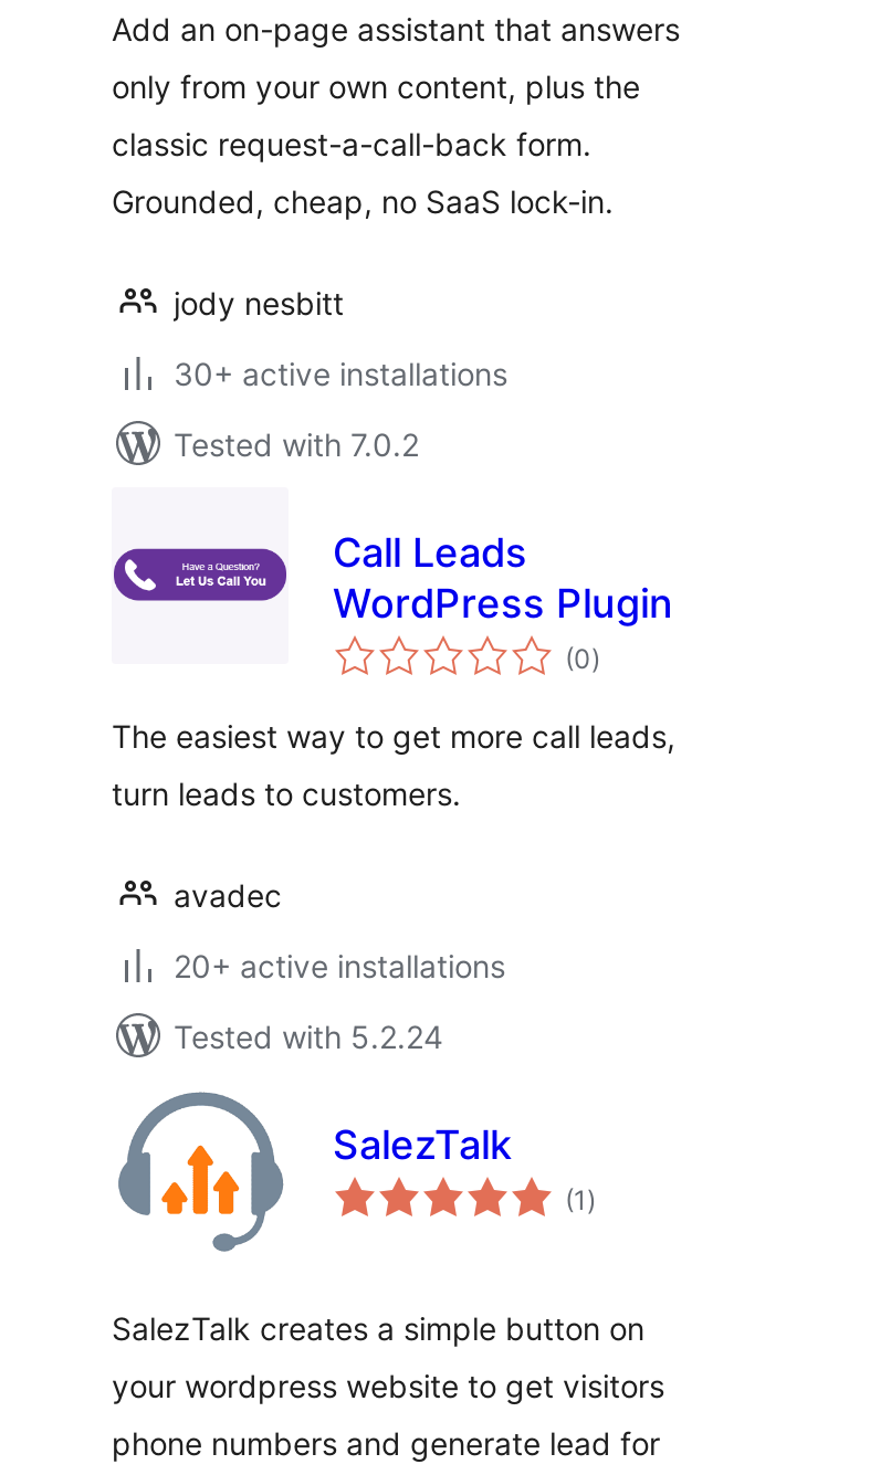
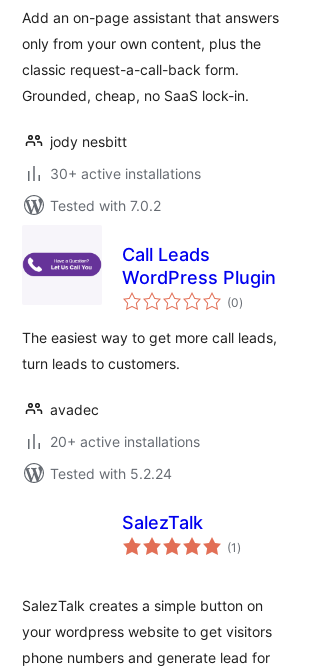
- [image]
